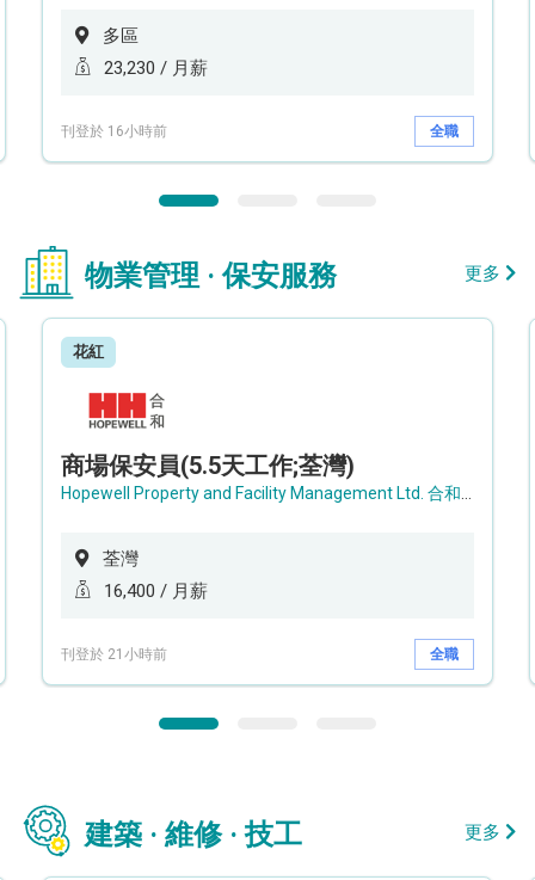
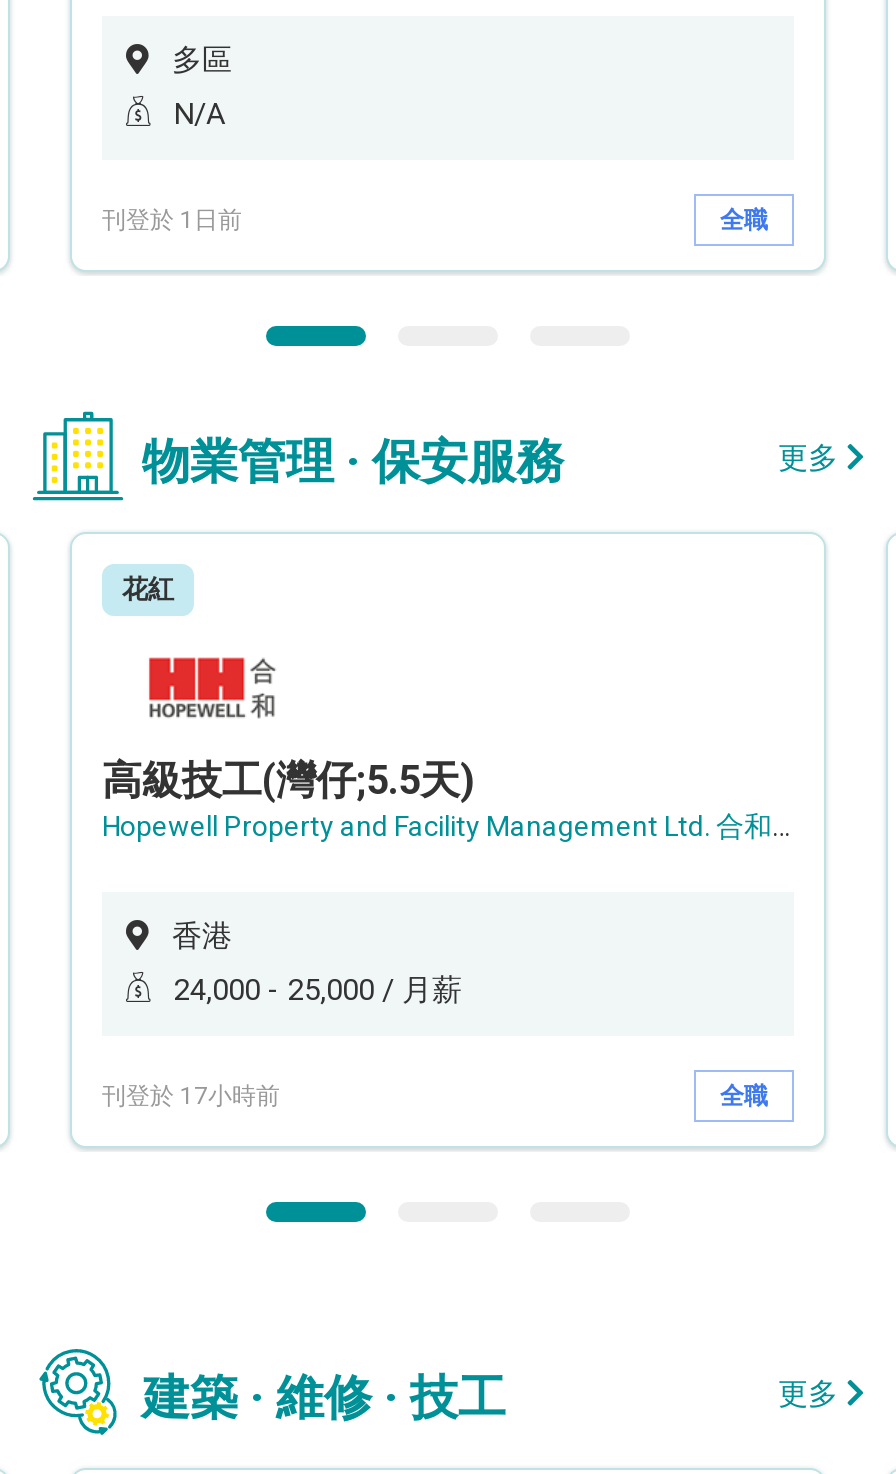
- 23,230 / 月薪
+ N/A

- 刊登於 16小時前
+ 刊登於 1日前

- 商場保安員(5.5天工作;荃灣)
+ 高級技工(灣仔;5.5天)

- 荃灣
+ 香港

- 16,400 / 月薪
+ 24,000 - 25,000 / 月薪

- 刊登於 21小時前
+ 刊登於 17小時前
